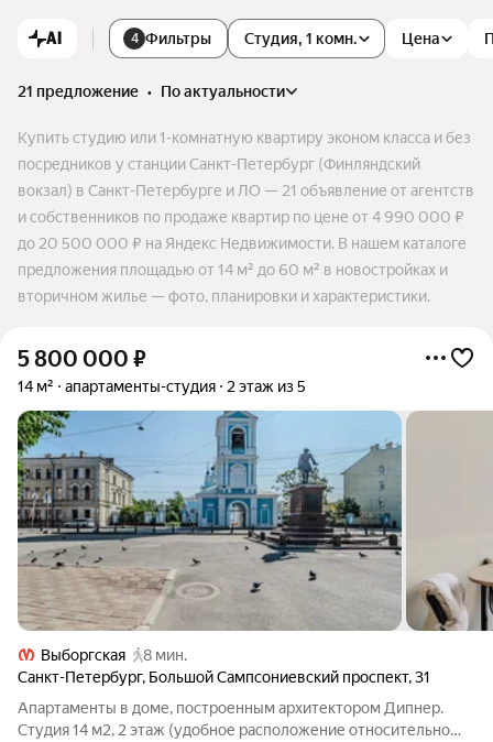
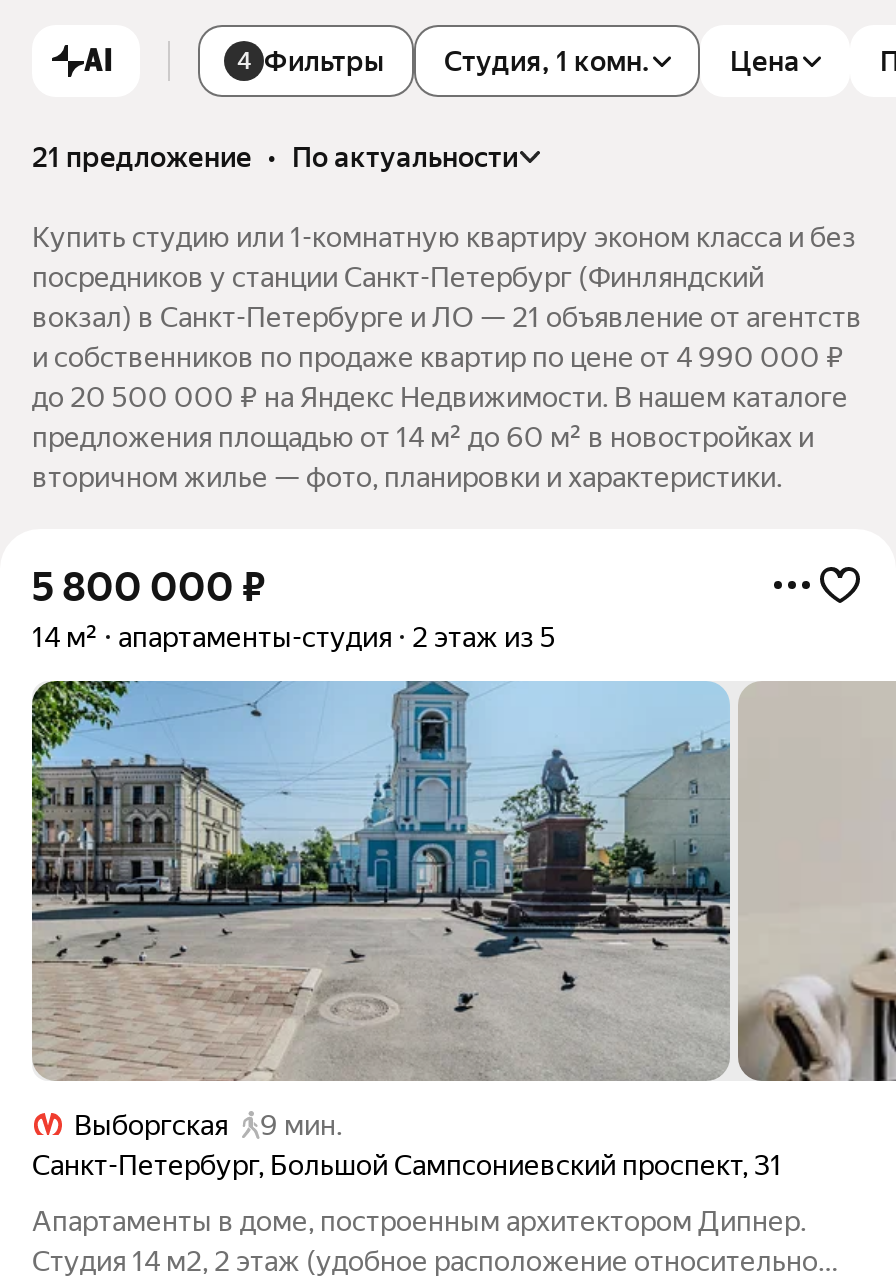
- Выборгская 8 мин.
+ Выборгская 9 мин.
